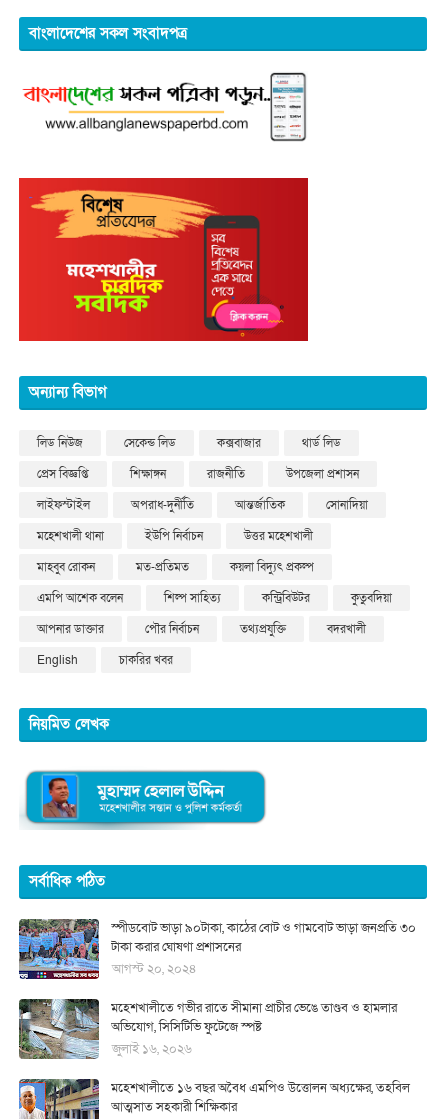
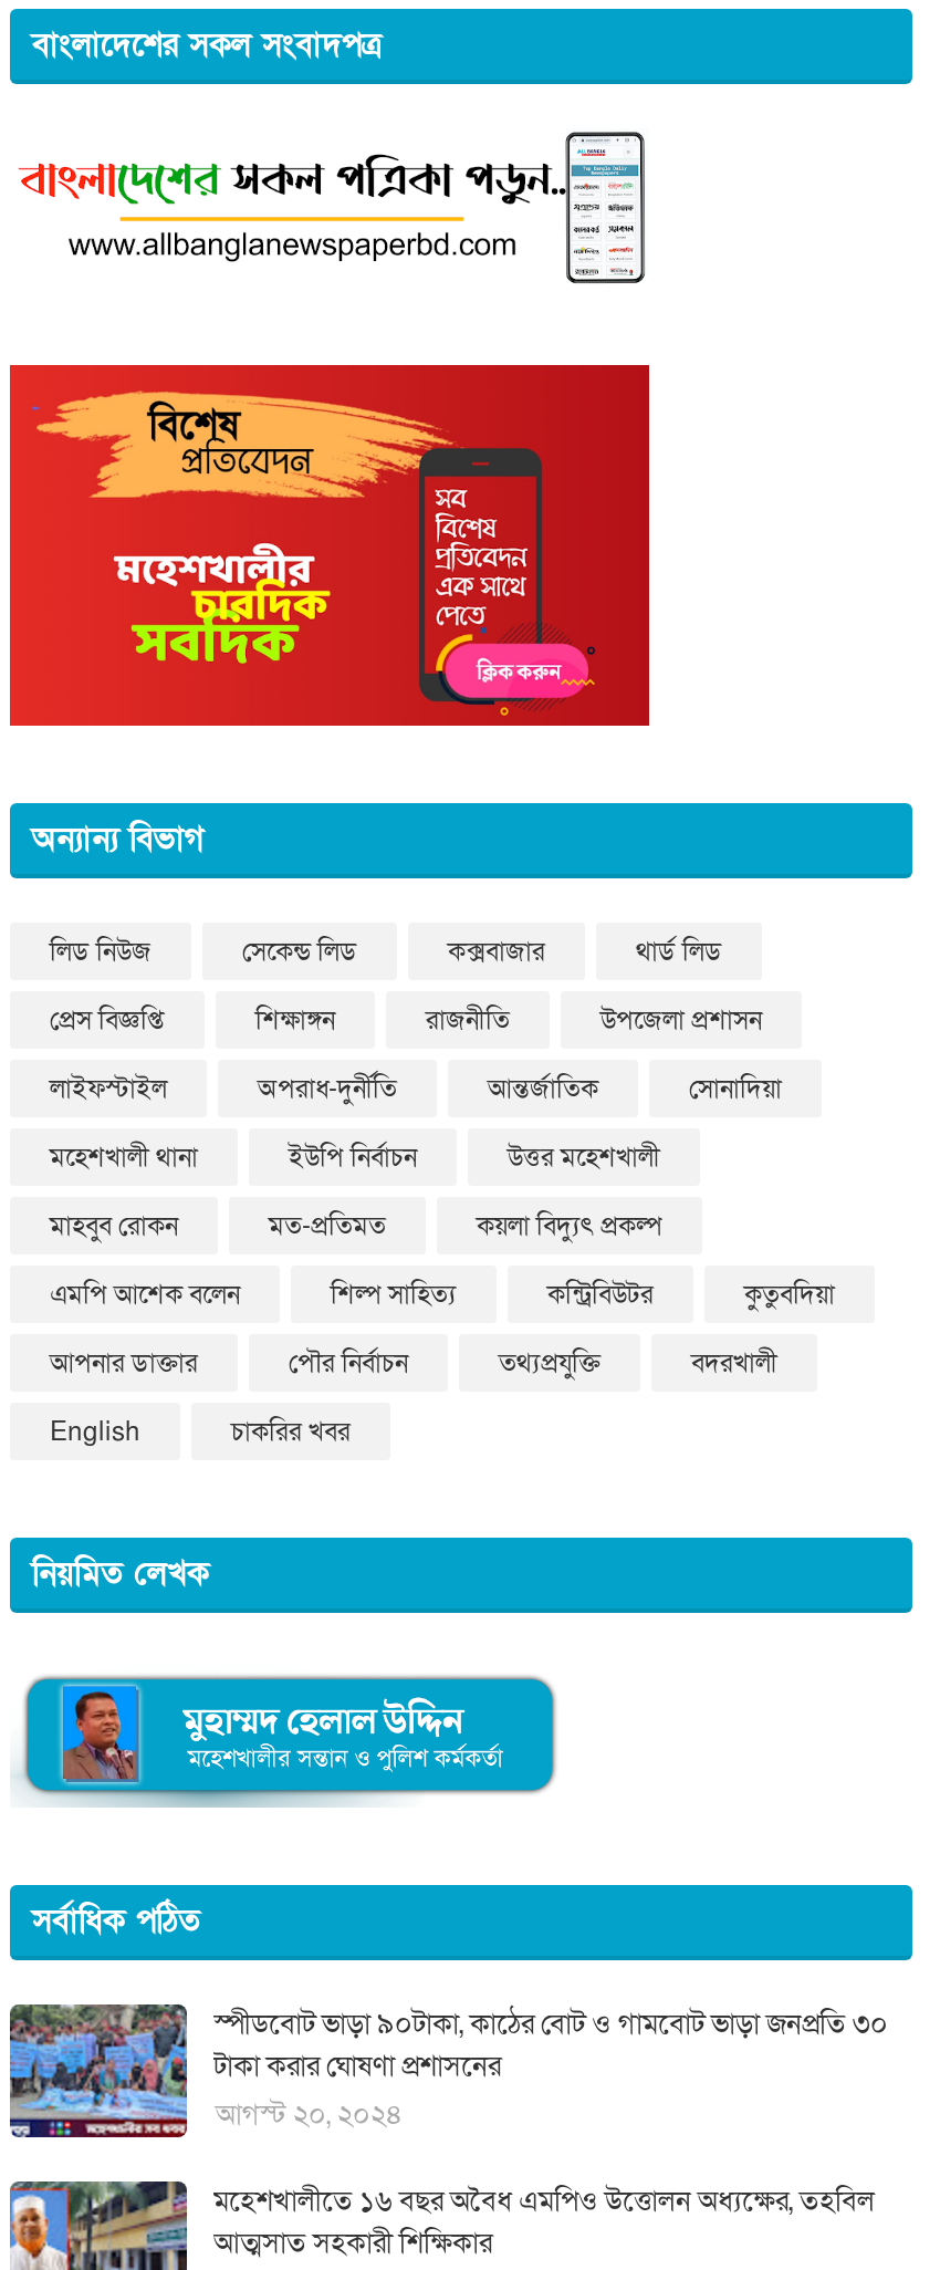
- [image]
- মহেশখালীতে গভীর রাতে সীমানা প্রাচীর ভেঙে তাণ্ডব ও হামলার
- অভিযোগ, সিসিটিভি ফুটেজে স্পষ্ট
- জুলাই ১৬, ২০২৬
